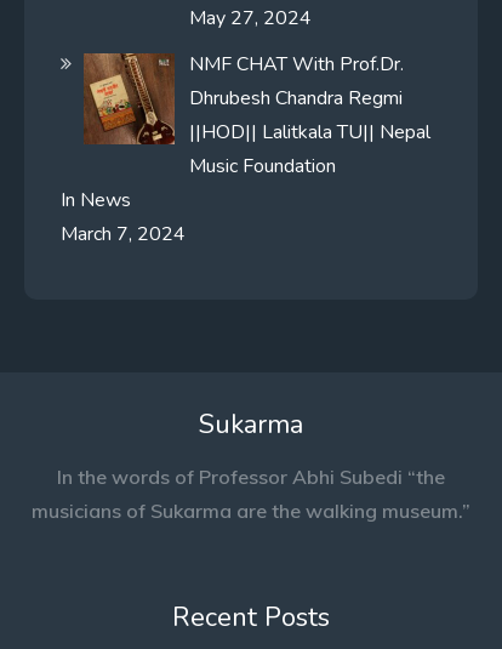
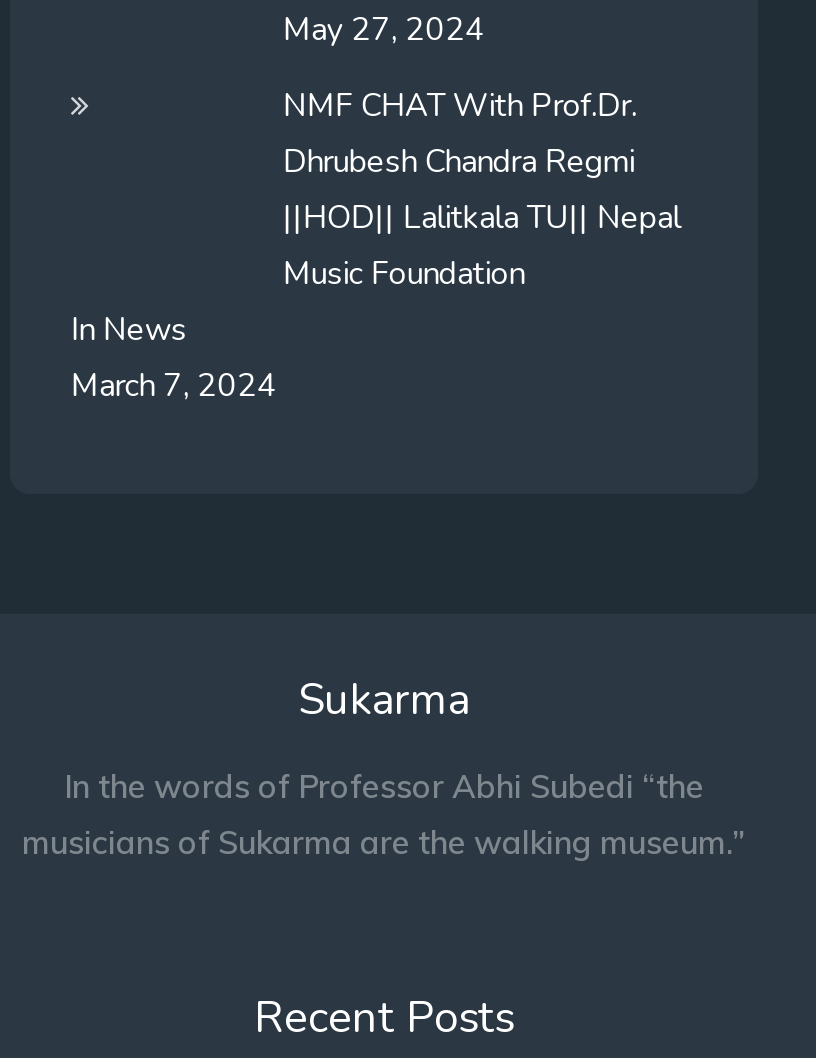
- [image]
